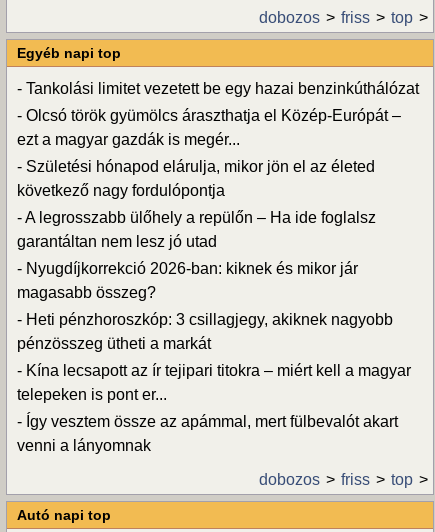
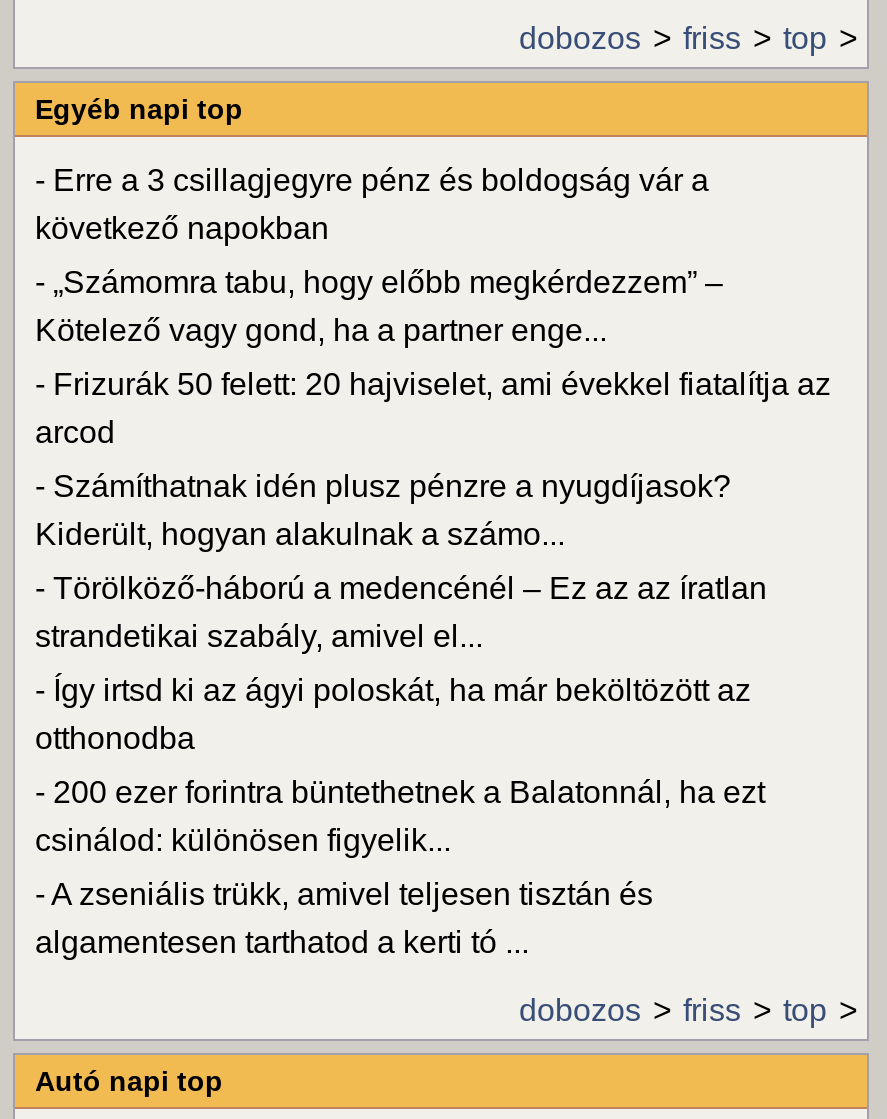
- - Tankolási limitet vezetett be egy hazai benzinkúthálózat
+ - Erre a 3 csillagjegyre pénz és boldogság vár a
+ következő napokban

- - Olcsó török gyümölcs áraszthatja el Közép-Európát –
- ezt a magyar gazdák is megér...
+ - „Számomra tabu, hogy előbb megkérdezzem” –
+ Kötelező vagy gond, ha a partner enge...

- - Születési hónapod elárulja, mikor jön el az életed
- következő nagy fordulópontja
+ - Frizurák 50 felett: 20 hajviselet, ami évekkel fiatalítja az
+ arcod

- - A legrosszabb ülőhely a repülőn – Ha ide foglalsz
- garantáltan nem lesz jó utad
+ - Számíthatnak idén plusz pénzre a nyugdíjasok?
+ Kiderült, hogyan alakulnak a számo...

- - Nyugdíjkorrekció 2026-ban: kiknek és mikor jár
- magasabb összeg?
+ - Törölköző-háború a medencénél – Ez az az íratlan
+ strandetikai szabály, amivel el...

- - Heti pénzhoroszkóp: 3 csillagjegy, akiknek nagyobb
- pénzösszeg ütheti a markát
+ - Így irtsd ki az ágyi poloskát, ha már beköltözött az
+ otthonodba

- - Kína lecsapott az ír tejipari titokra – miért kell a magyar
- telepeken is pont er...
+ - 200 ezer forintra büntethetnek a Balatonnál, ha ezt
+ csinálod: különösen figyelik...

- - Így vesztem össze az apámmal, mert fülbevalót akart
- venni a lányomnak
+ - A zseniális trükk, amivel teljesen tisztán és
+ algamentesen tarthatod a kerti tó ...
